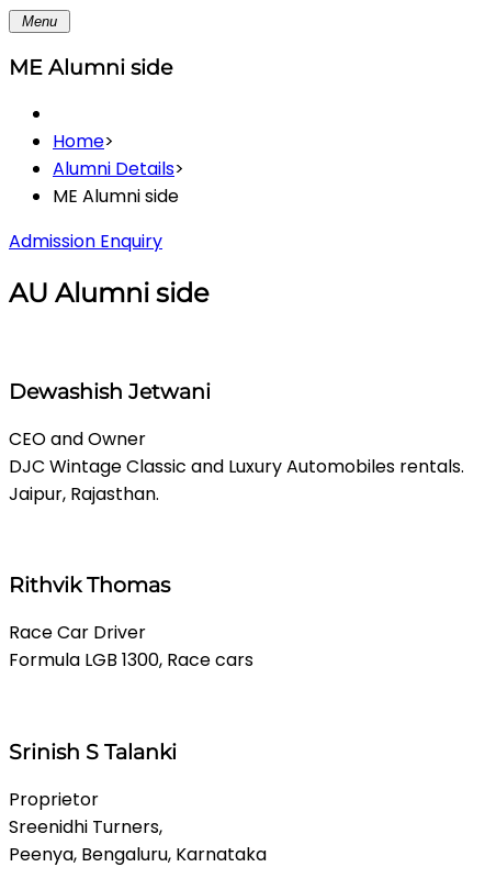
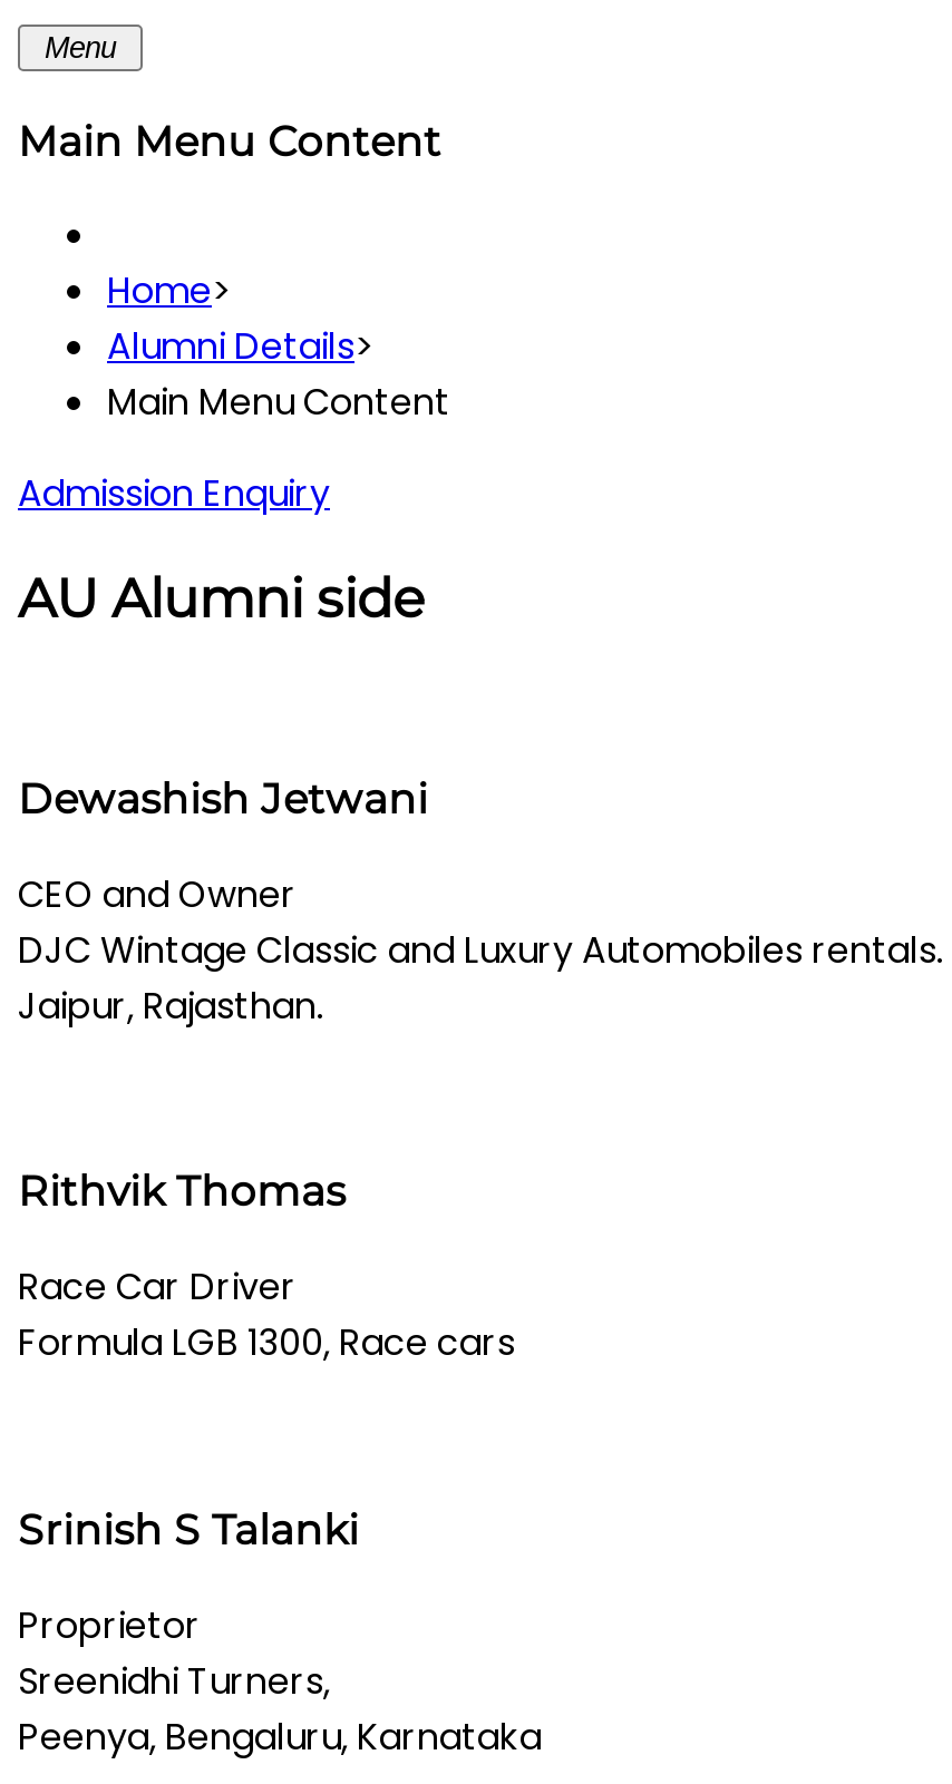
- ME Alumni side
+ Main Menu Content

- ME Alumni side
+ Main Menu Content
